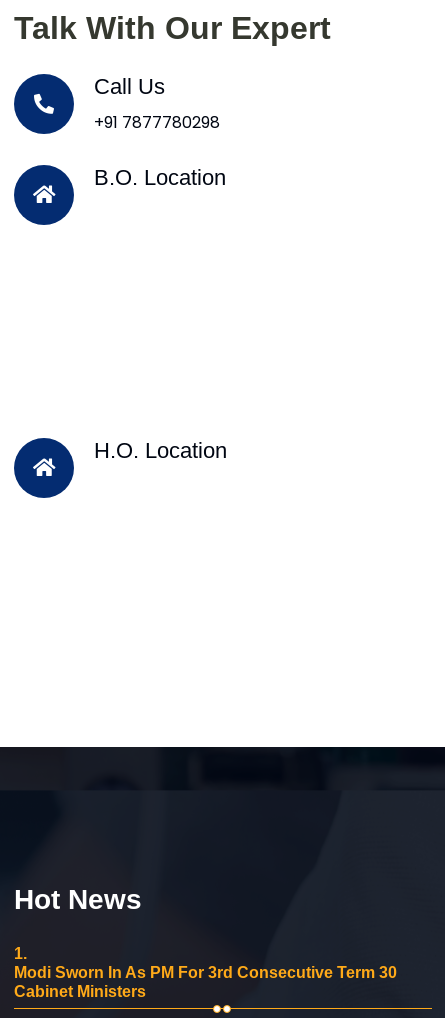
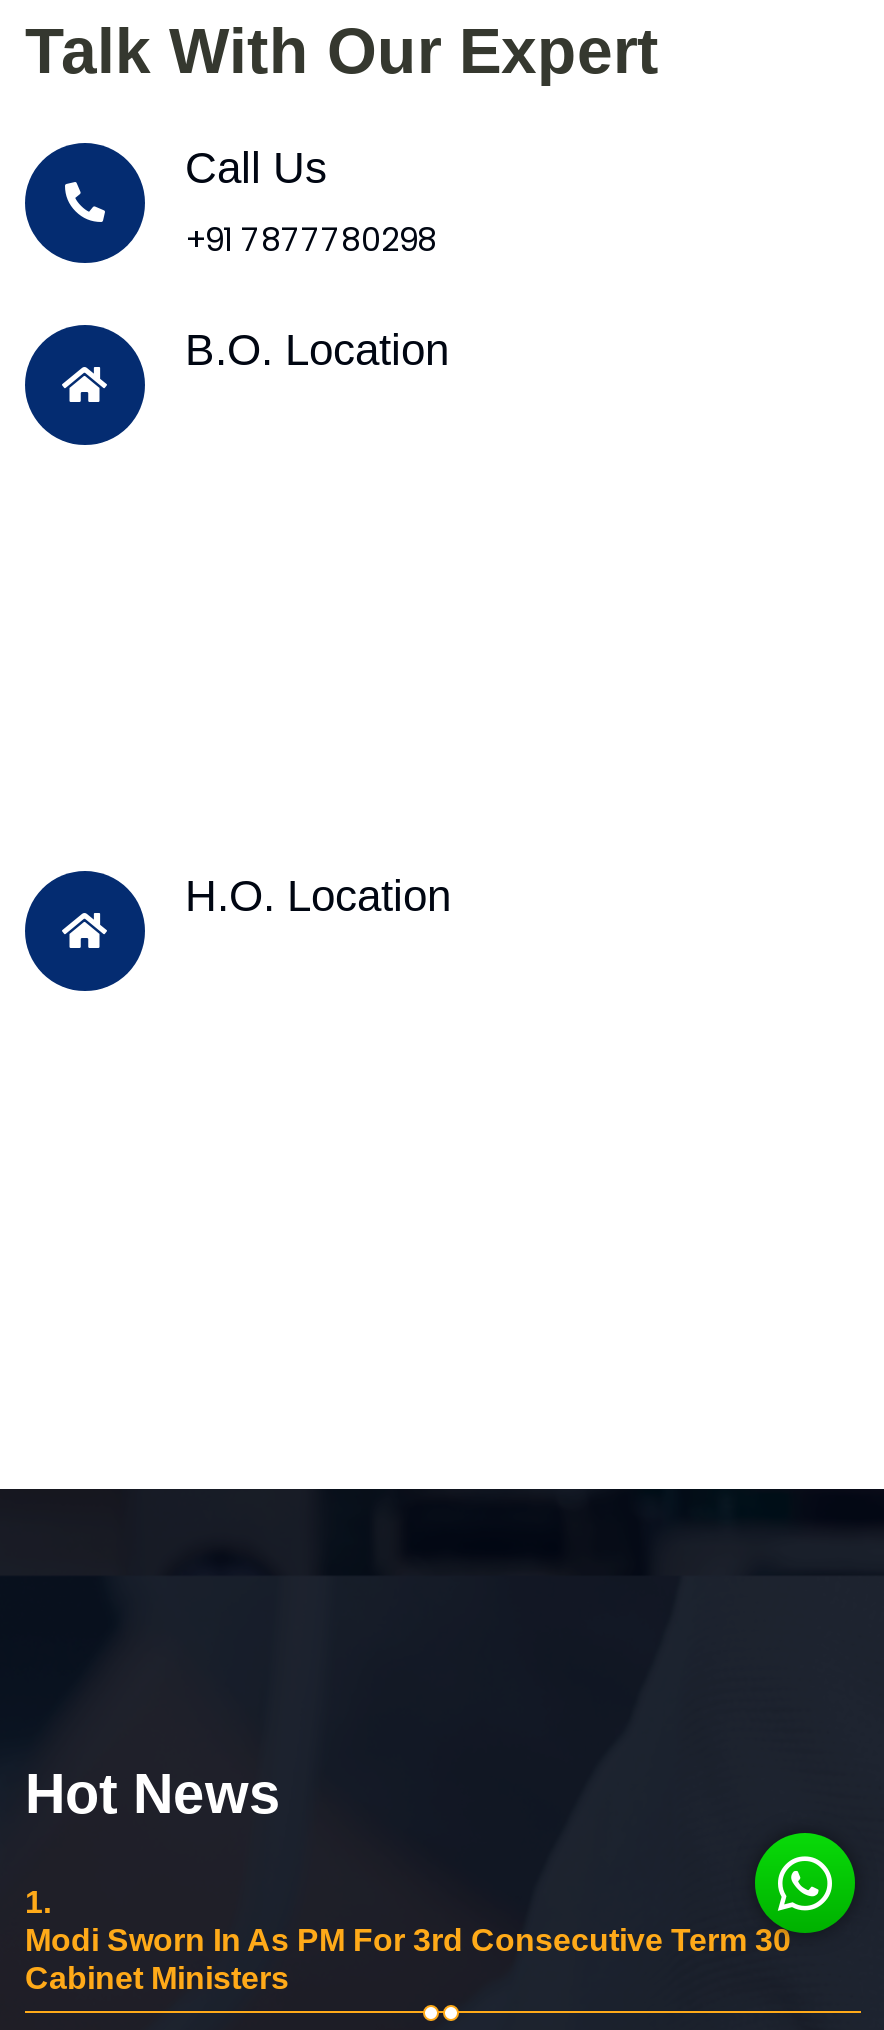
+ [image]
